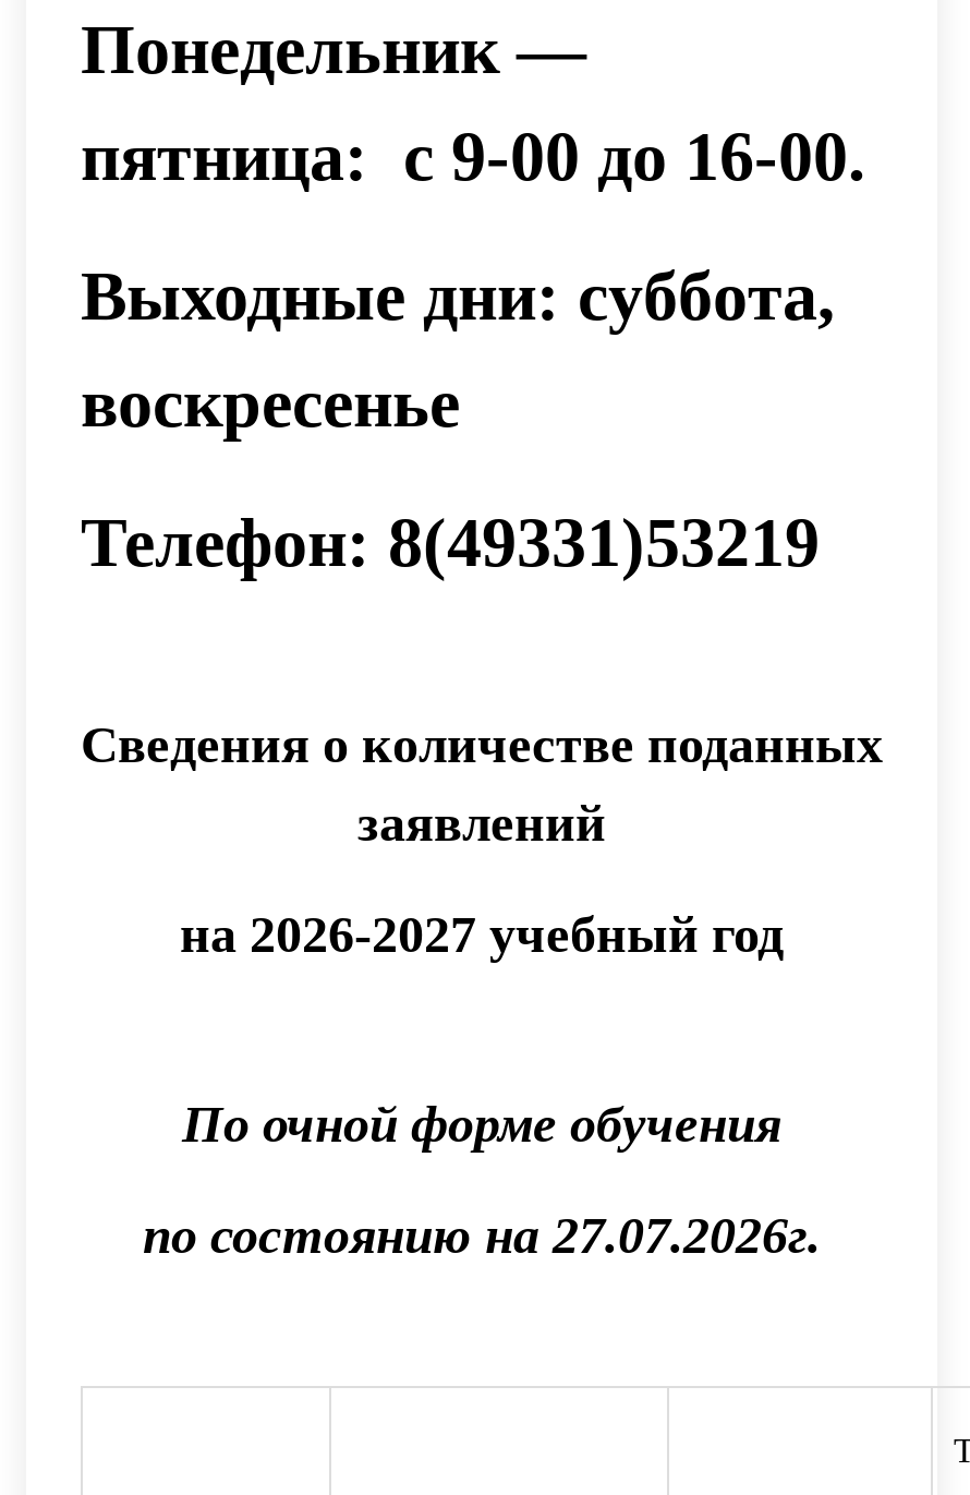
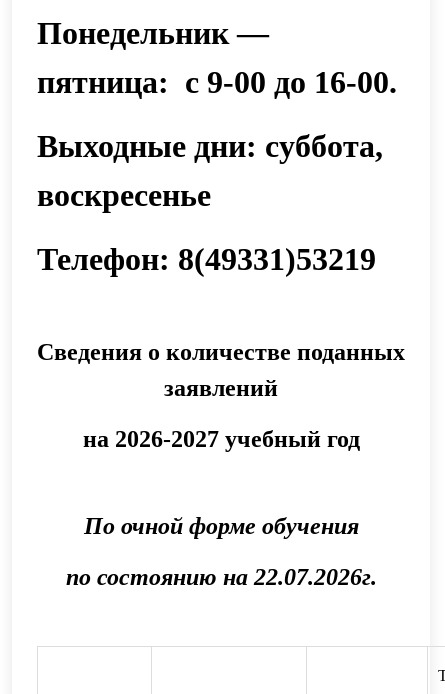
- по состоянию на 27.07.2026г.
+ по состоянию на 22.07.2026г.
